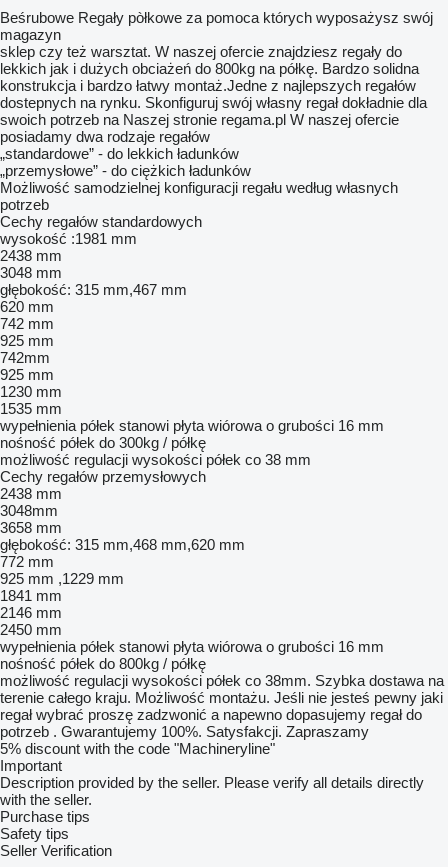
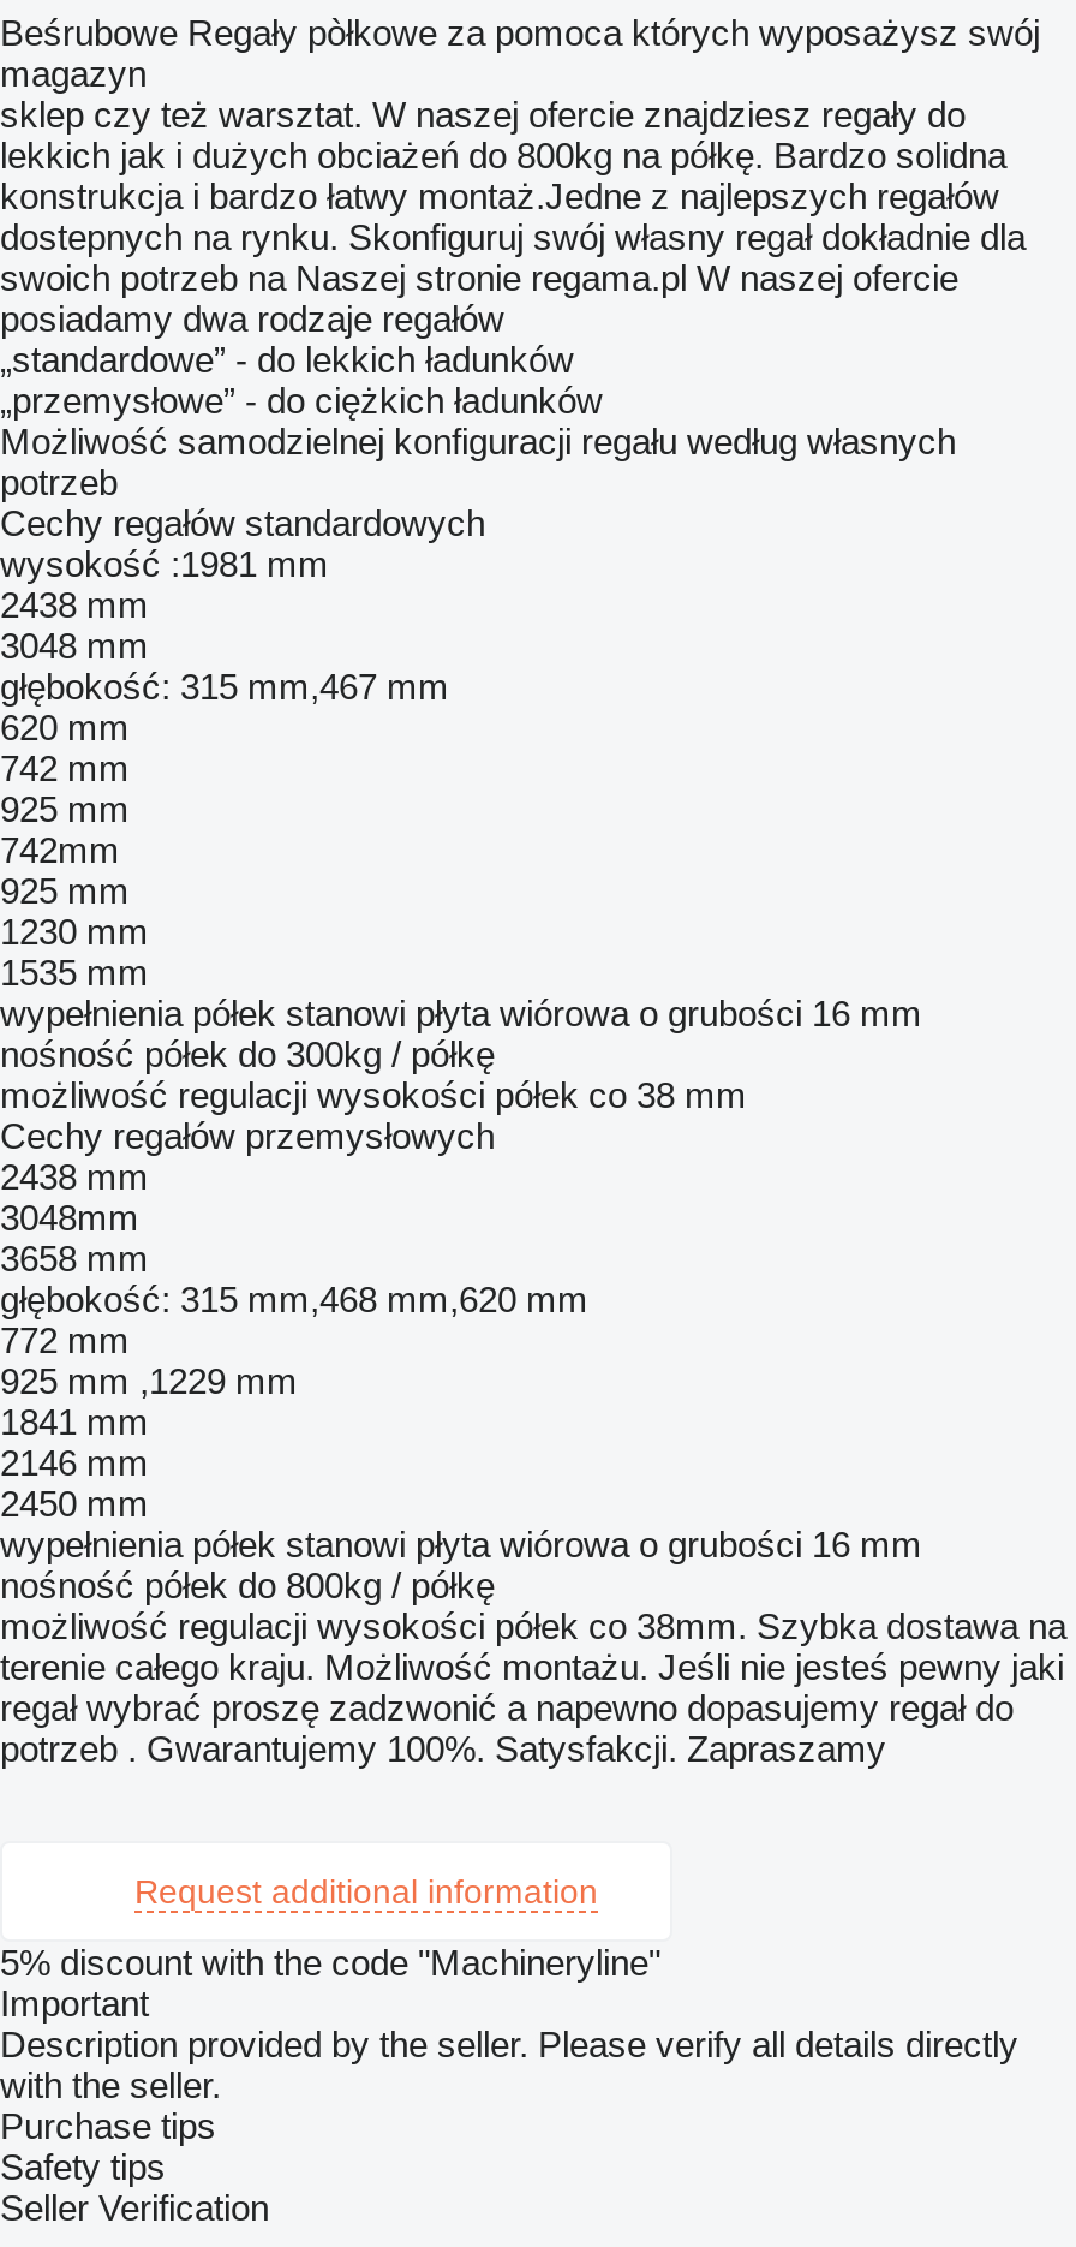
+ Request additional information
